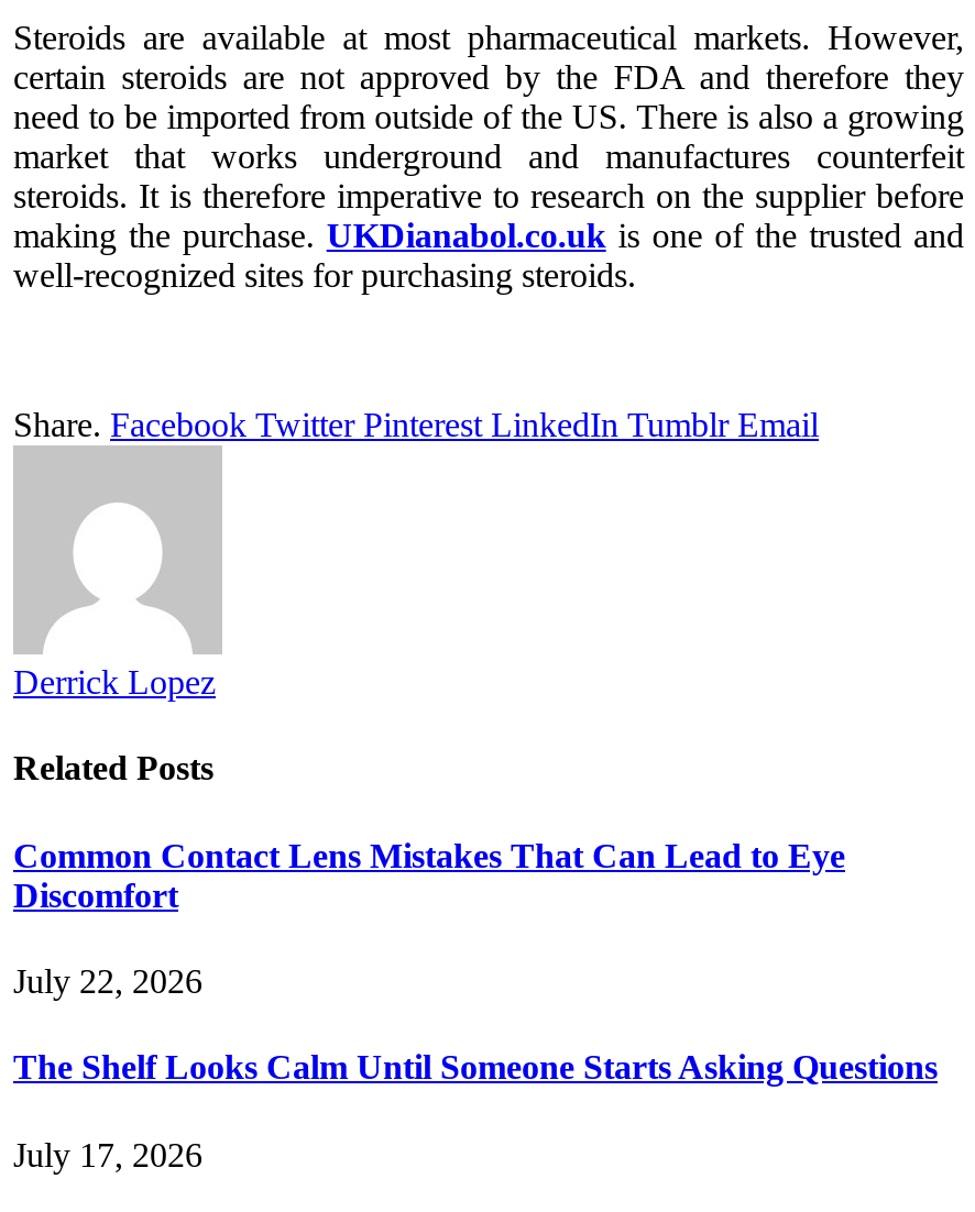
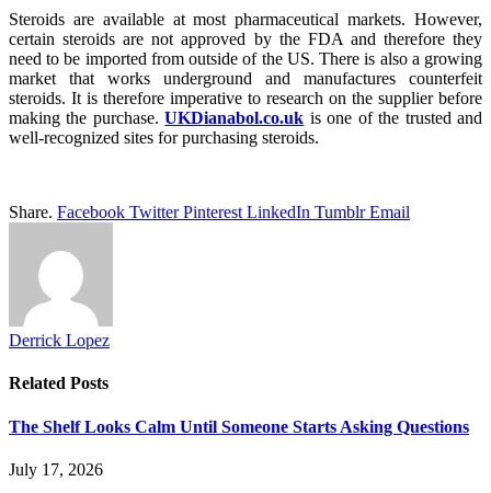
- Common Contact Lens Mistakes That Can Lead to Eye
- Discomfort
- July 22, 2026
